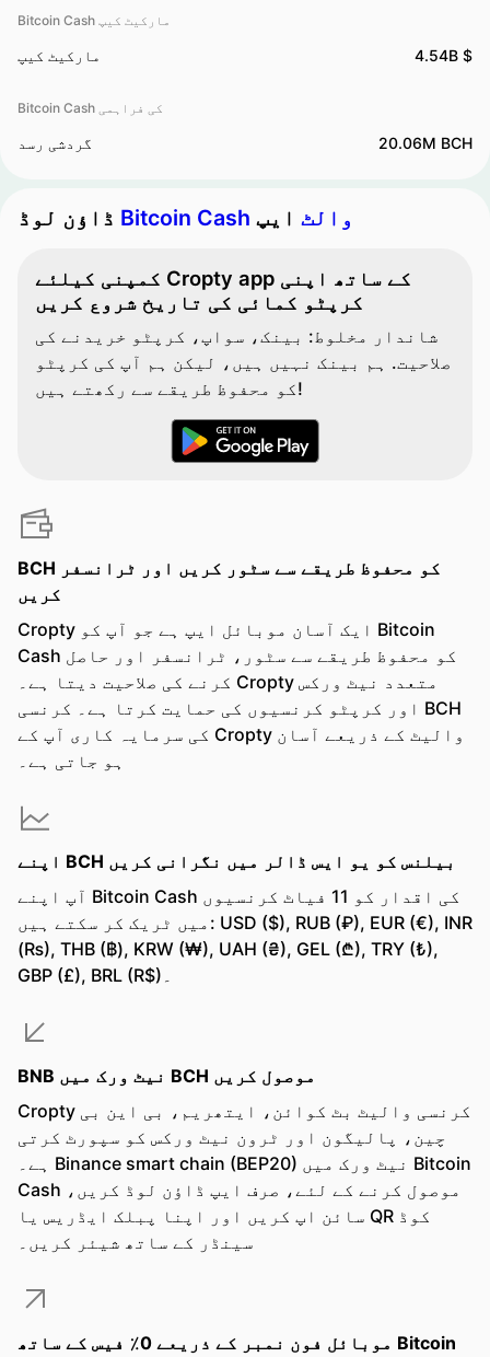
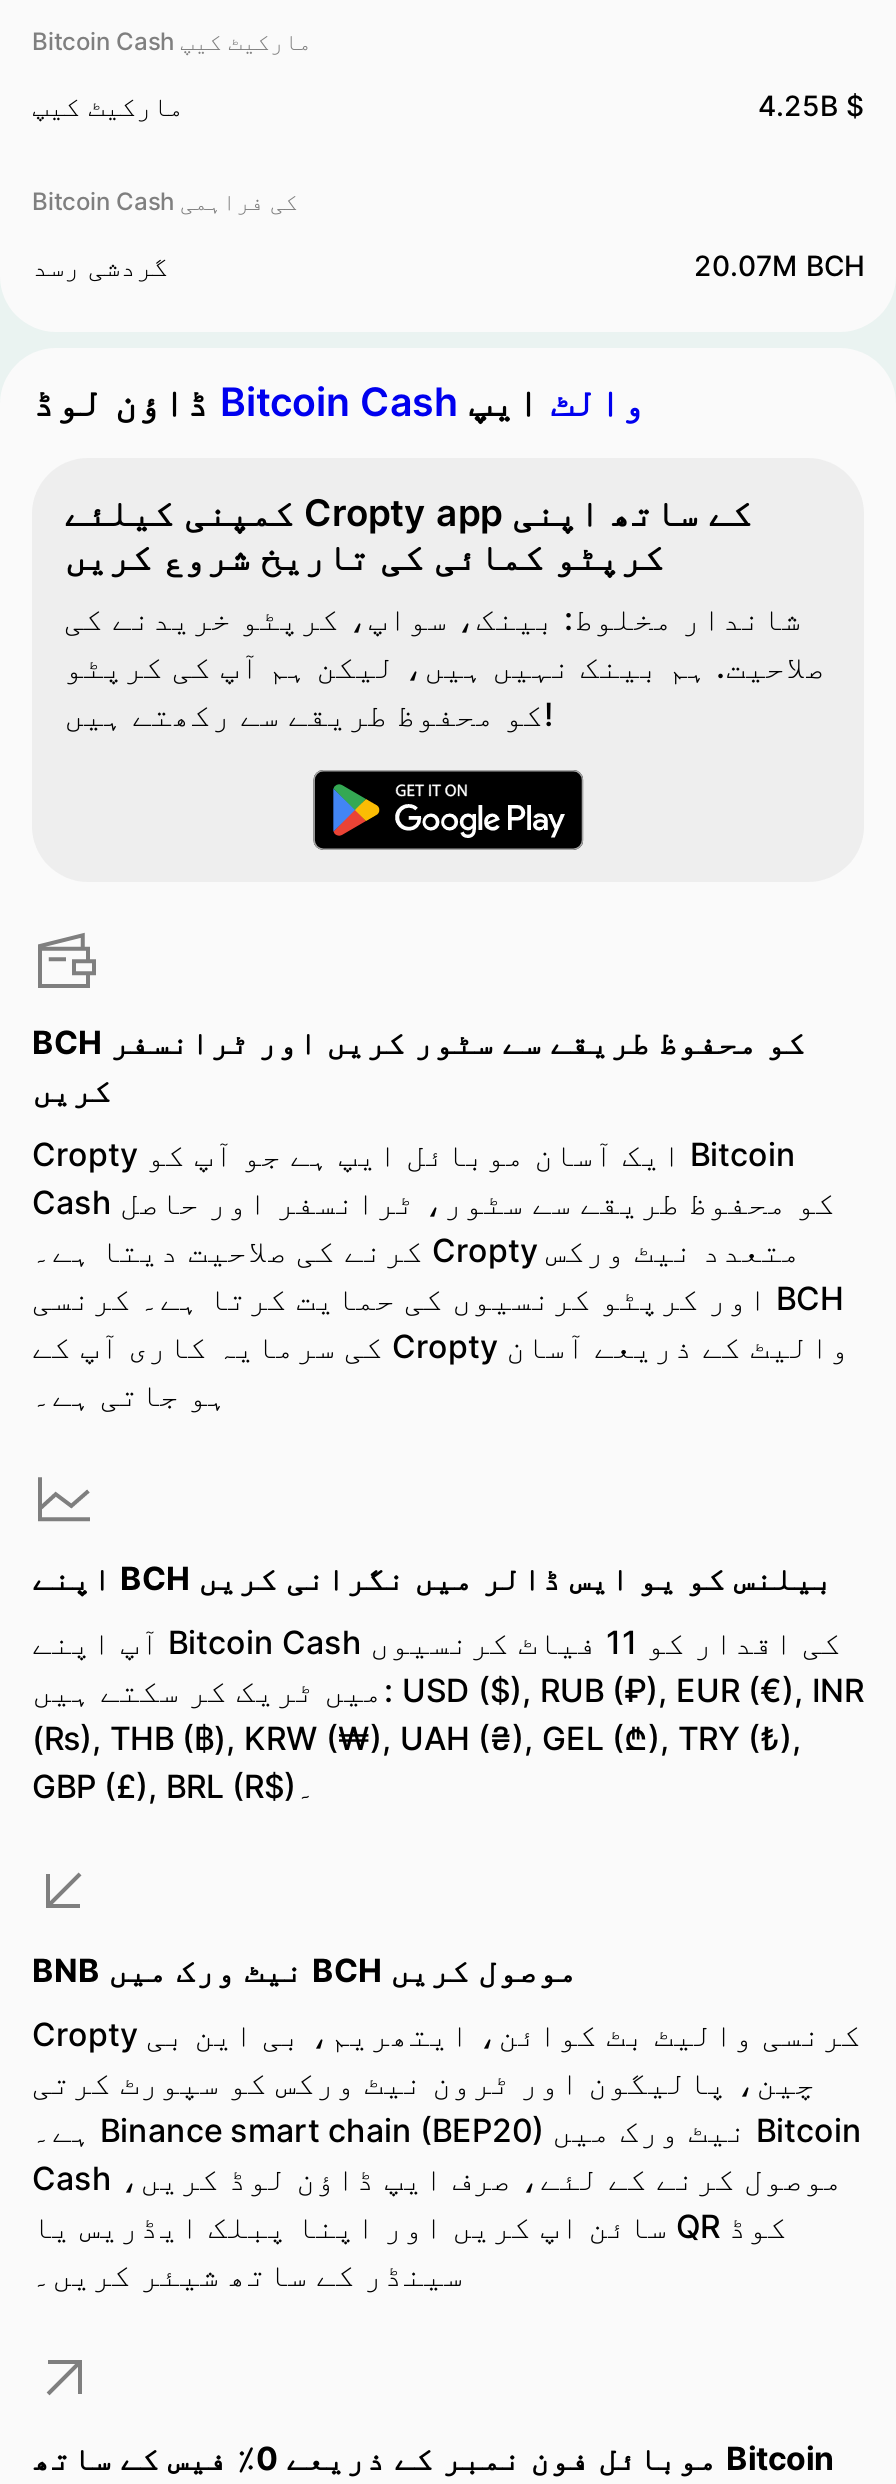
- 4.54B $
+ 4.25B $

- 20.06M BCH
+ 20.07M BCH
